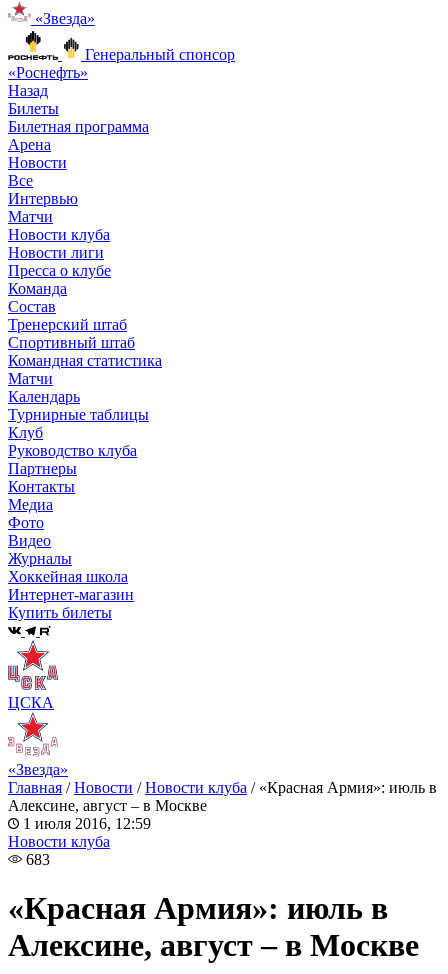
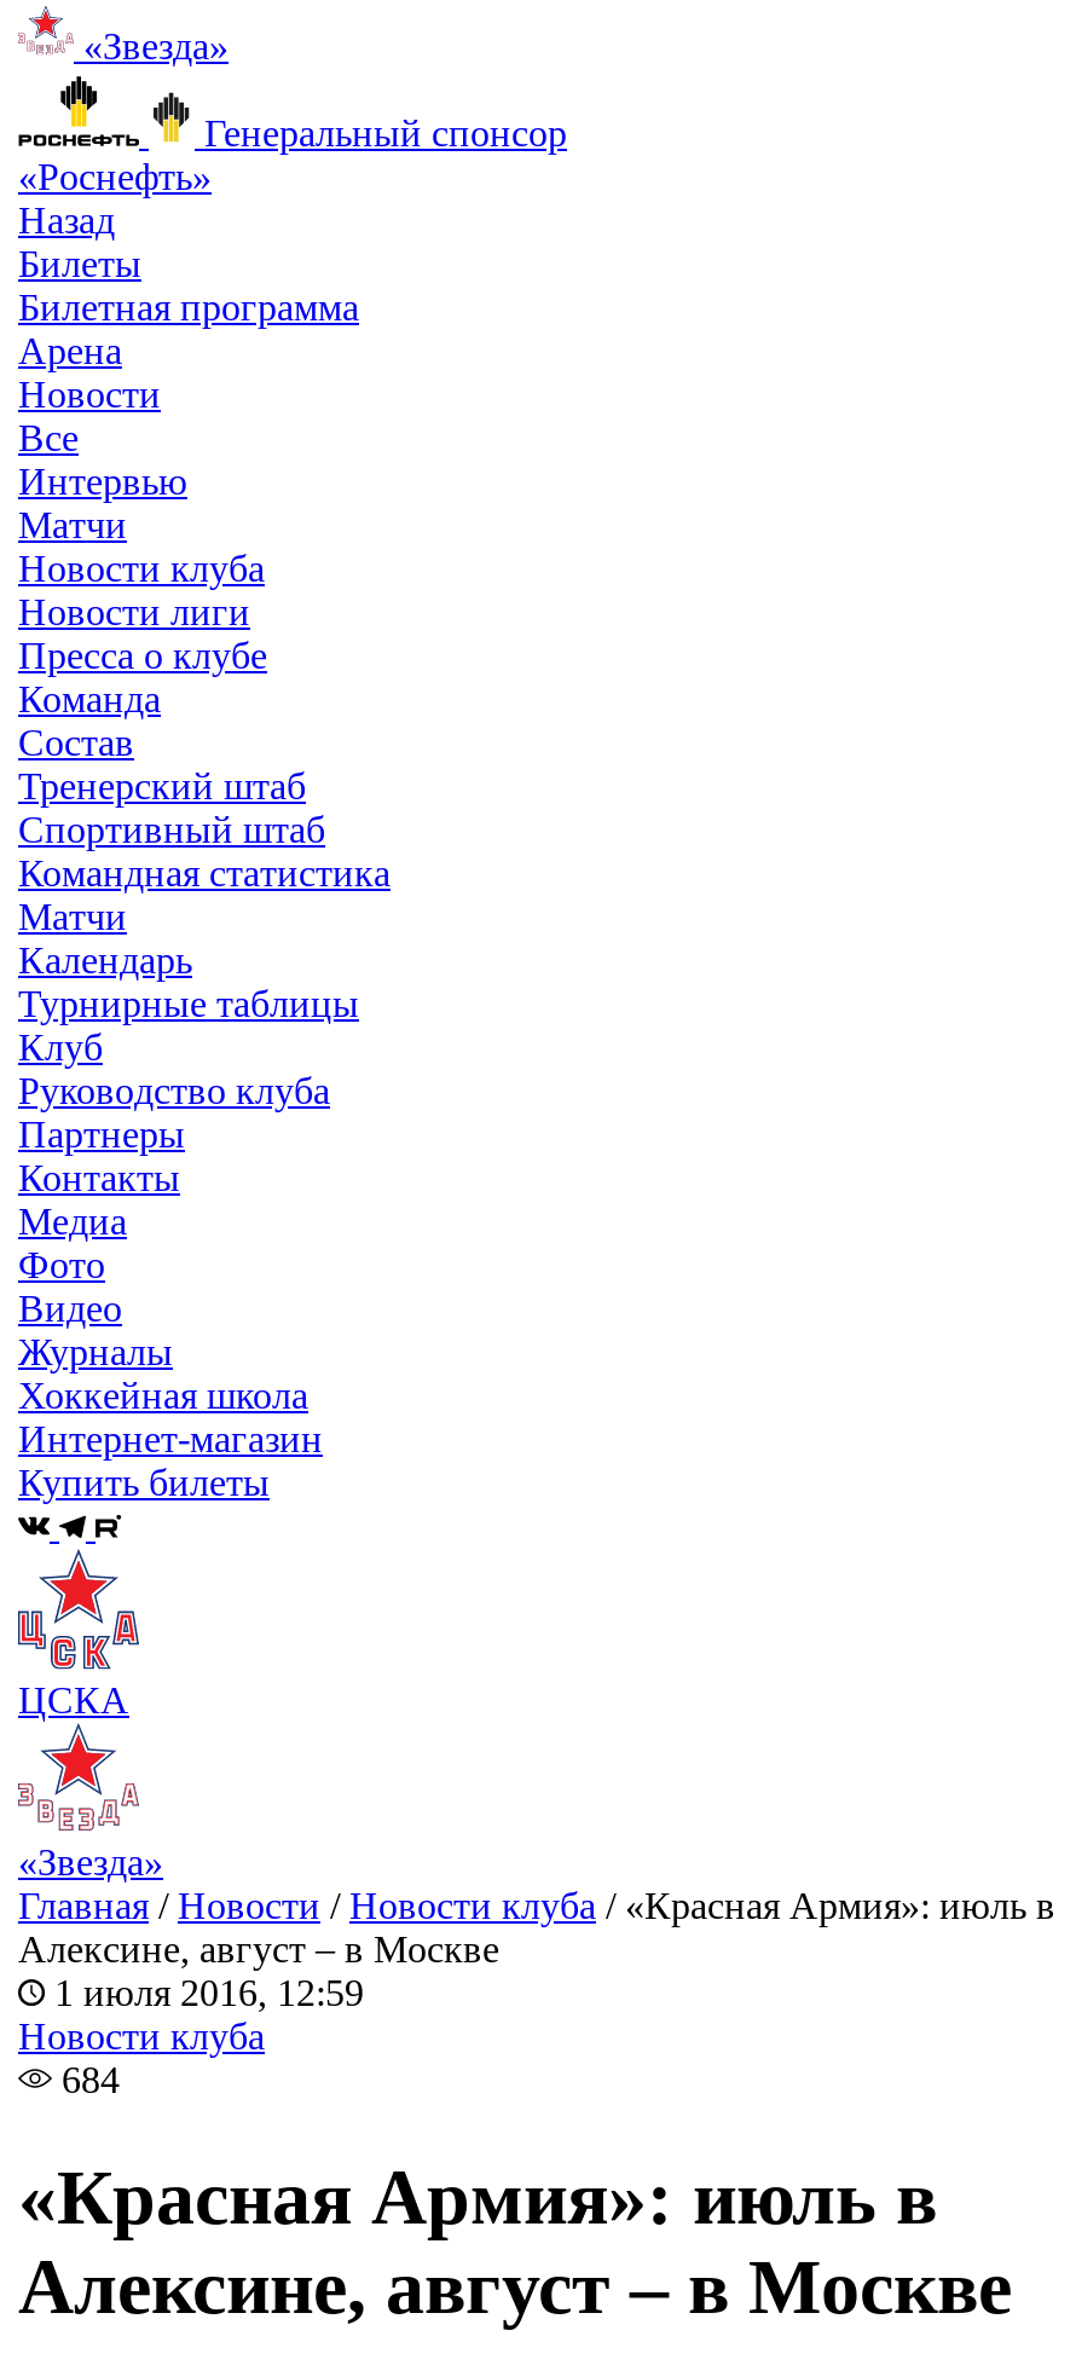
- 683
+ 684
